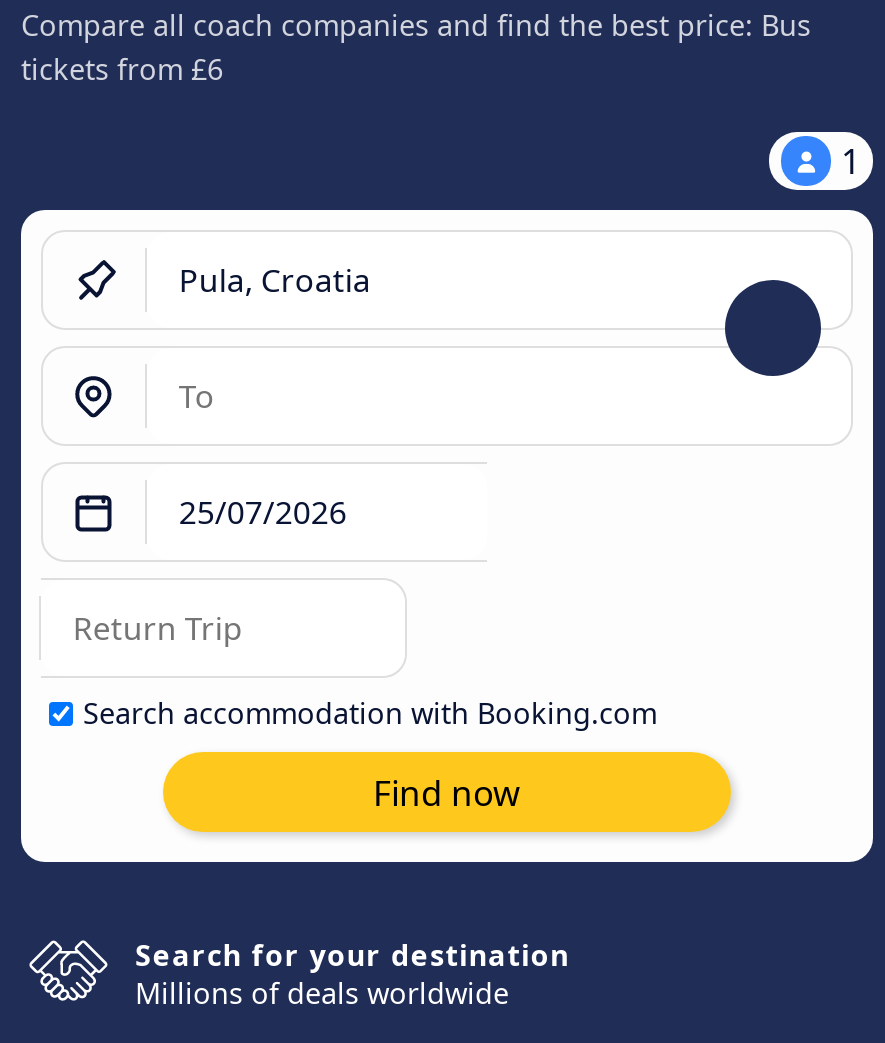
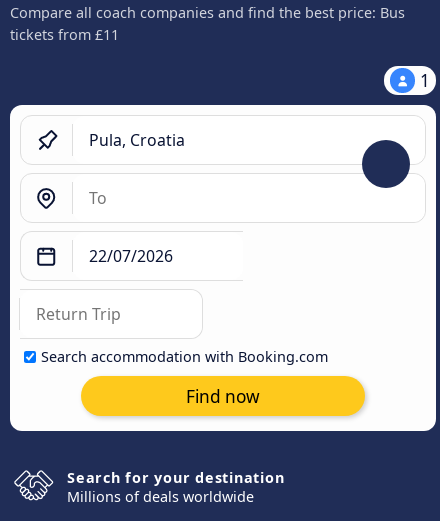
- tickets from £6
+ tickets from £11
